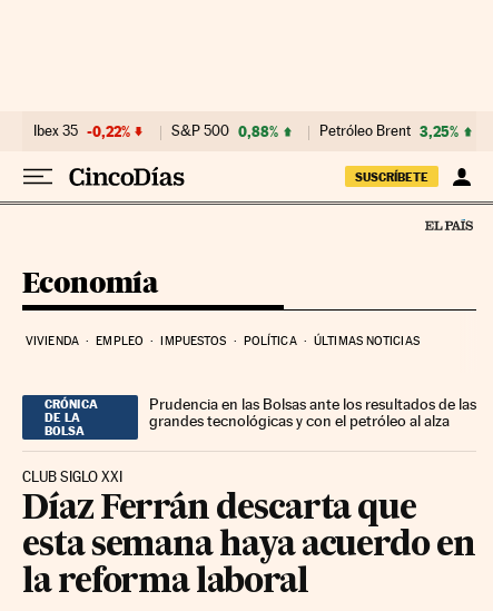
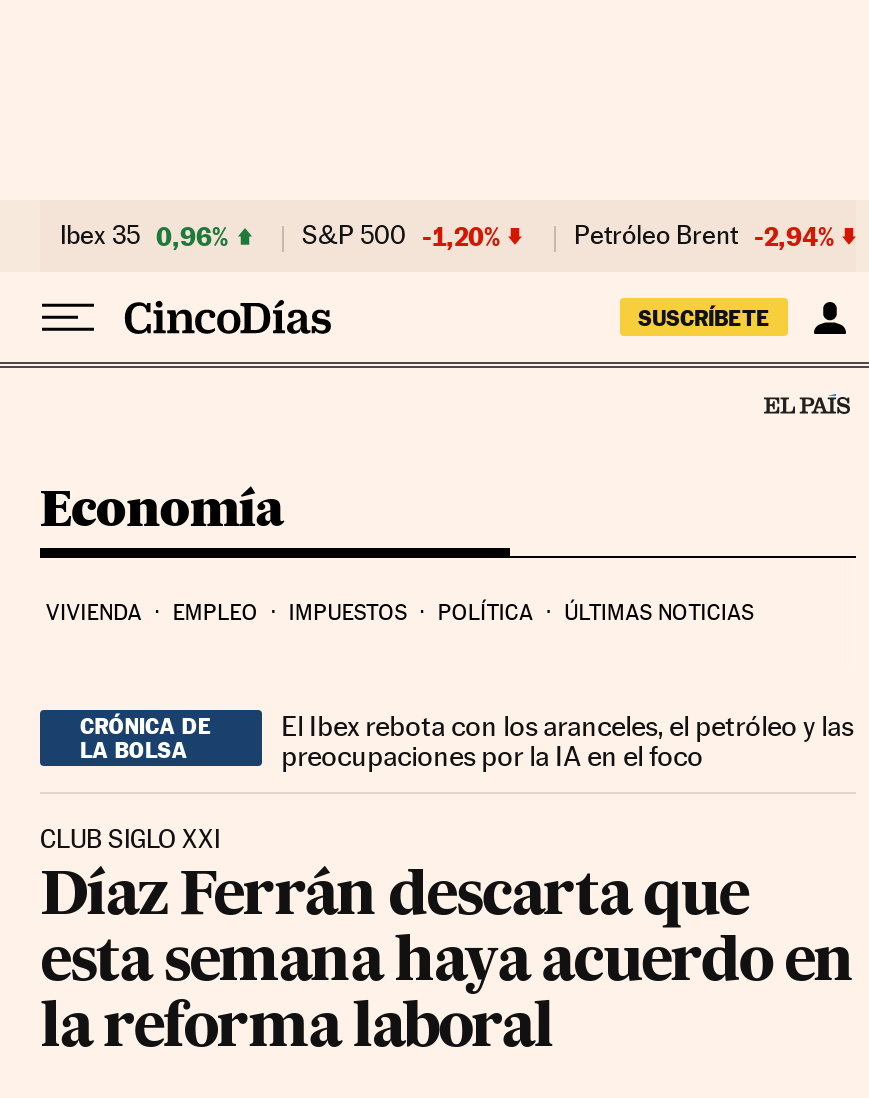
- Ibex 35 -0,22%
+ Ibex 35 0,96%

- S&P 500 0,88%
+ S&P 500 -1,20%

- Petróleo Brent 3,25%
+ Petróleo Brent -2,94%

- Prudencia en las Bolsas ante los resultados de las
- grandes tecnológicas y con el petróleo al alza
+ El Ibex rebota con los aranceles, el petróleo y las
+ preocupaciones por la IA en el foco
